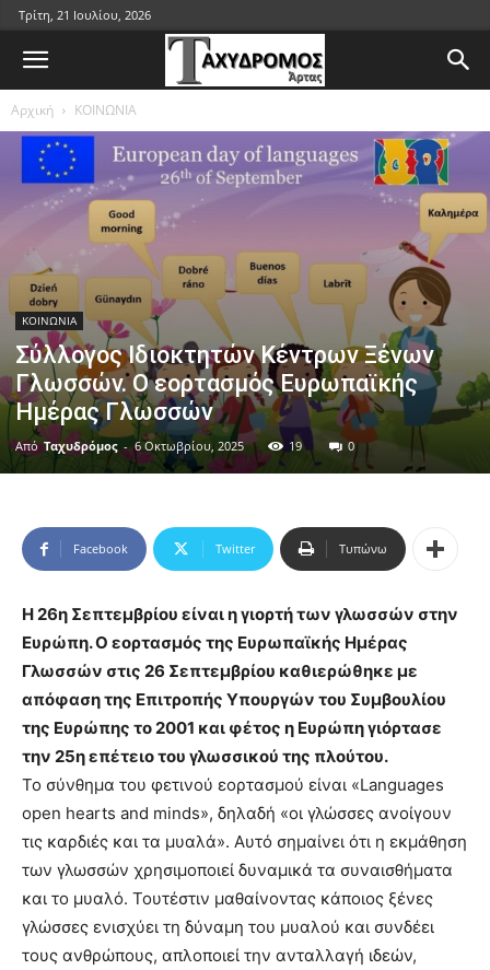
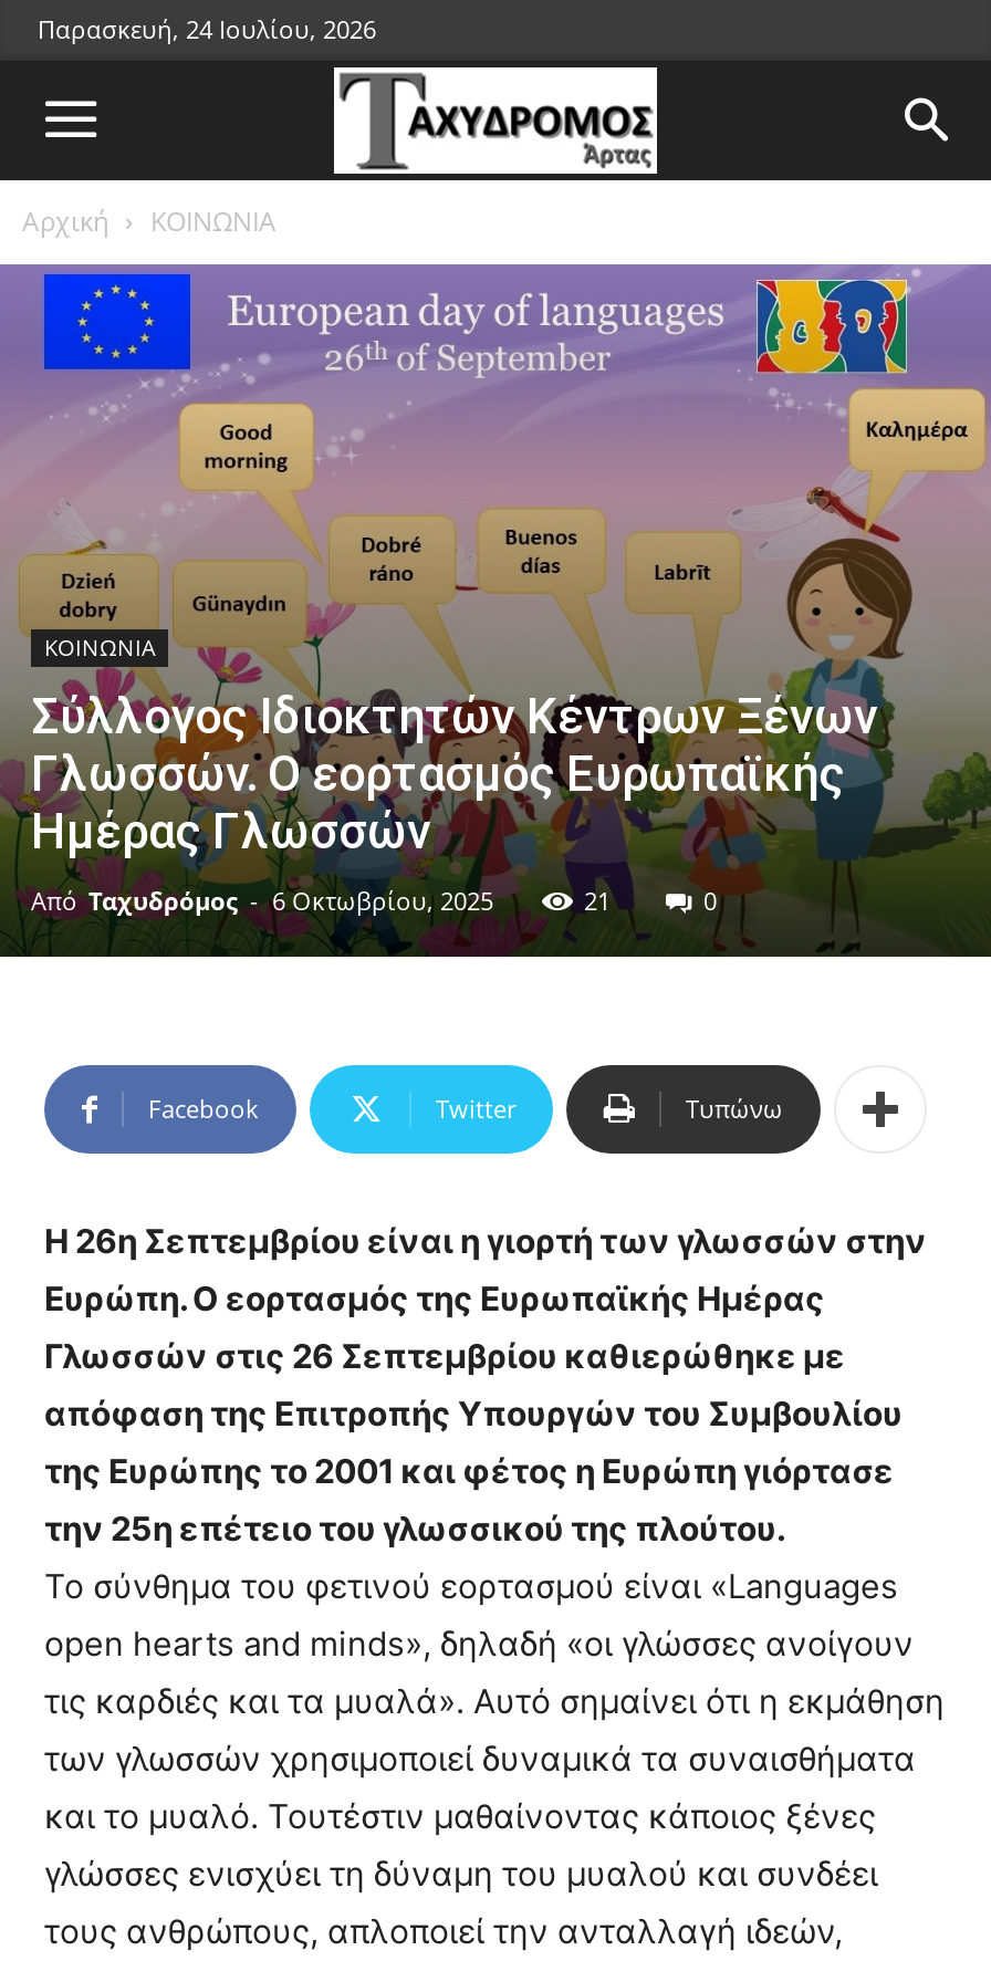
- Τρίτη, 21 Ιουλίου, 2026
+ Παρασκευή, 24 Ιουλίου, 2026

- 19
+ 21
